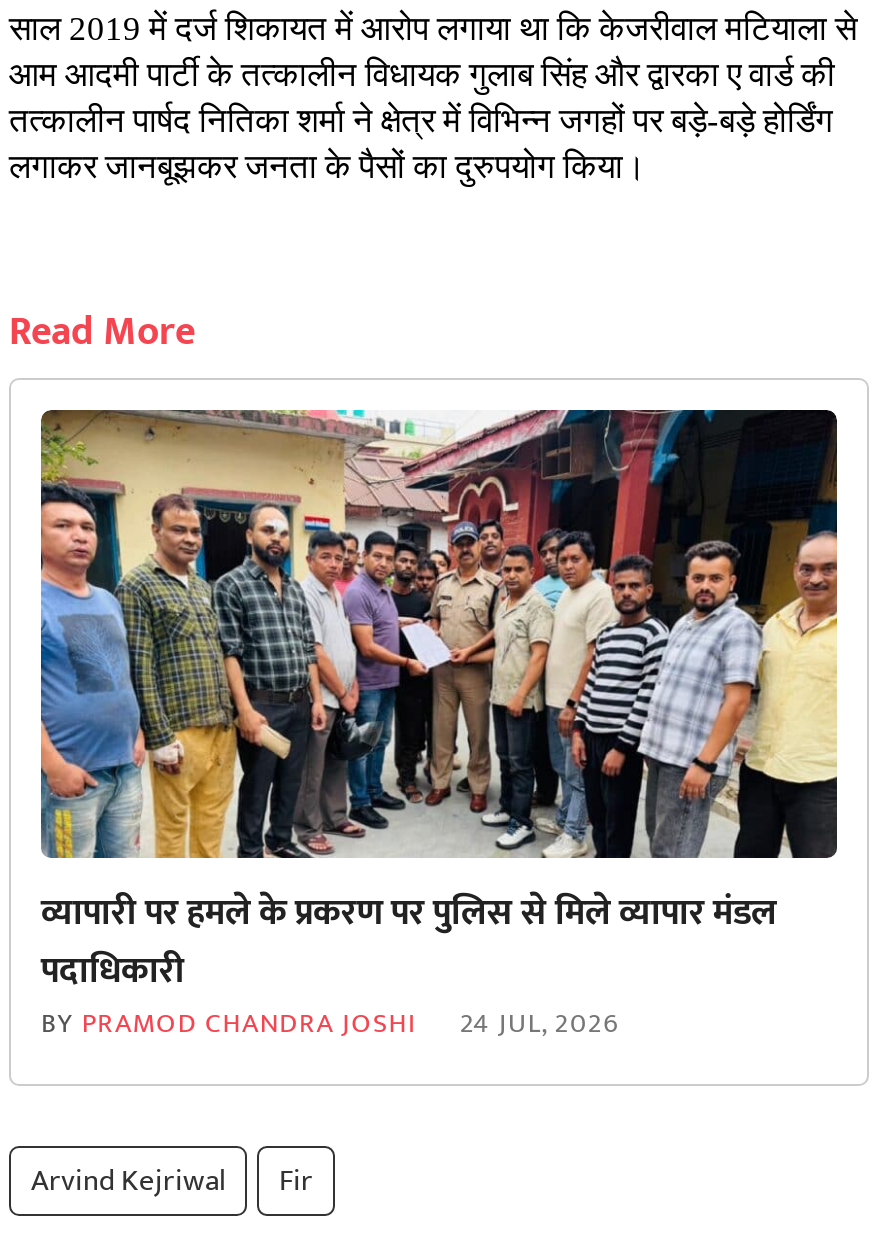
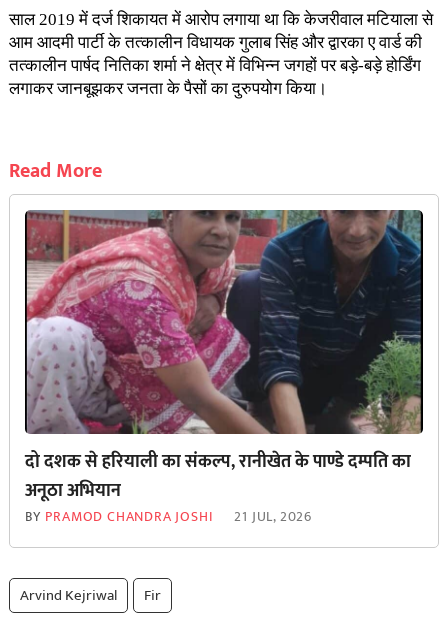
- [image]
- व्यापारी पर हमले के प्रकरण पर पुलिस से मिले व्यापार मंडल
- पदाधिकारी
+ [image]
+ दो दशक से हरियाली का संकल्प, रानीखेत के पाण्डे दम्पति का
+ अनूठा अभियान

- BY PRAMOD CHANDRA JOSHI 24 JUL, 2026
+ BY PRAMOD CHANDRA JOSHI 21 JUL, 2026
